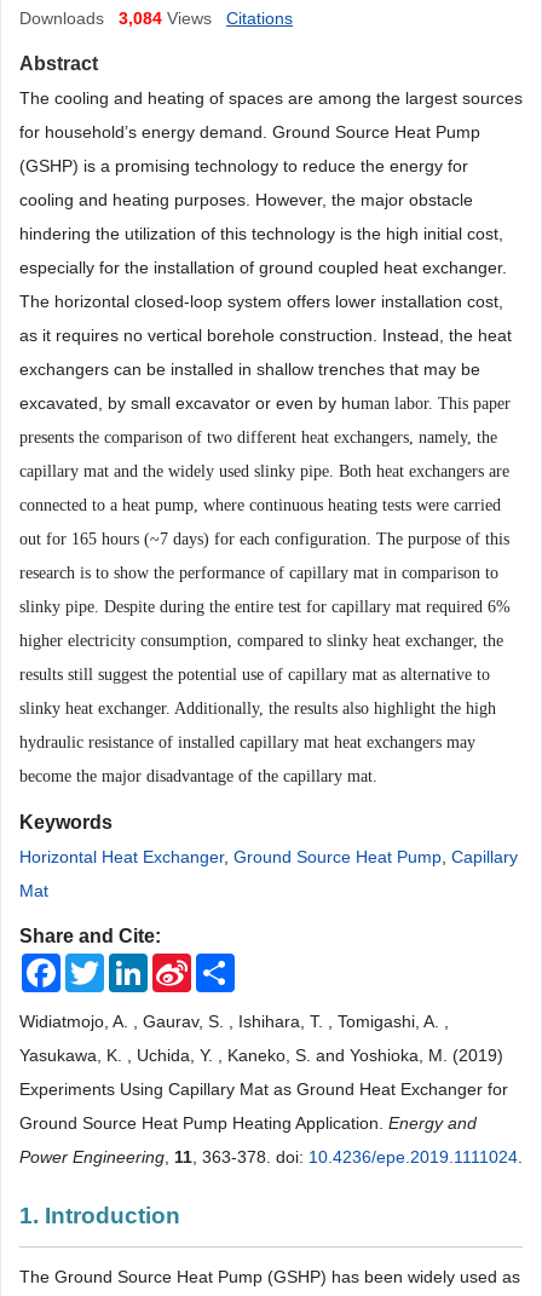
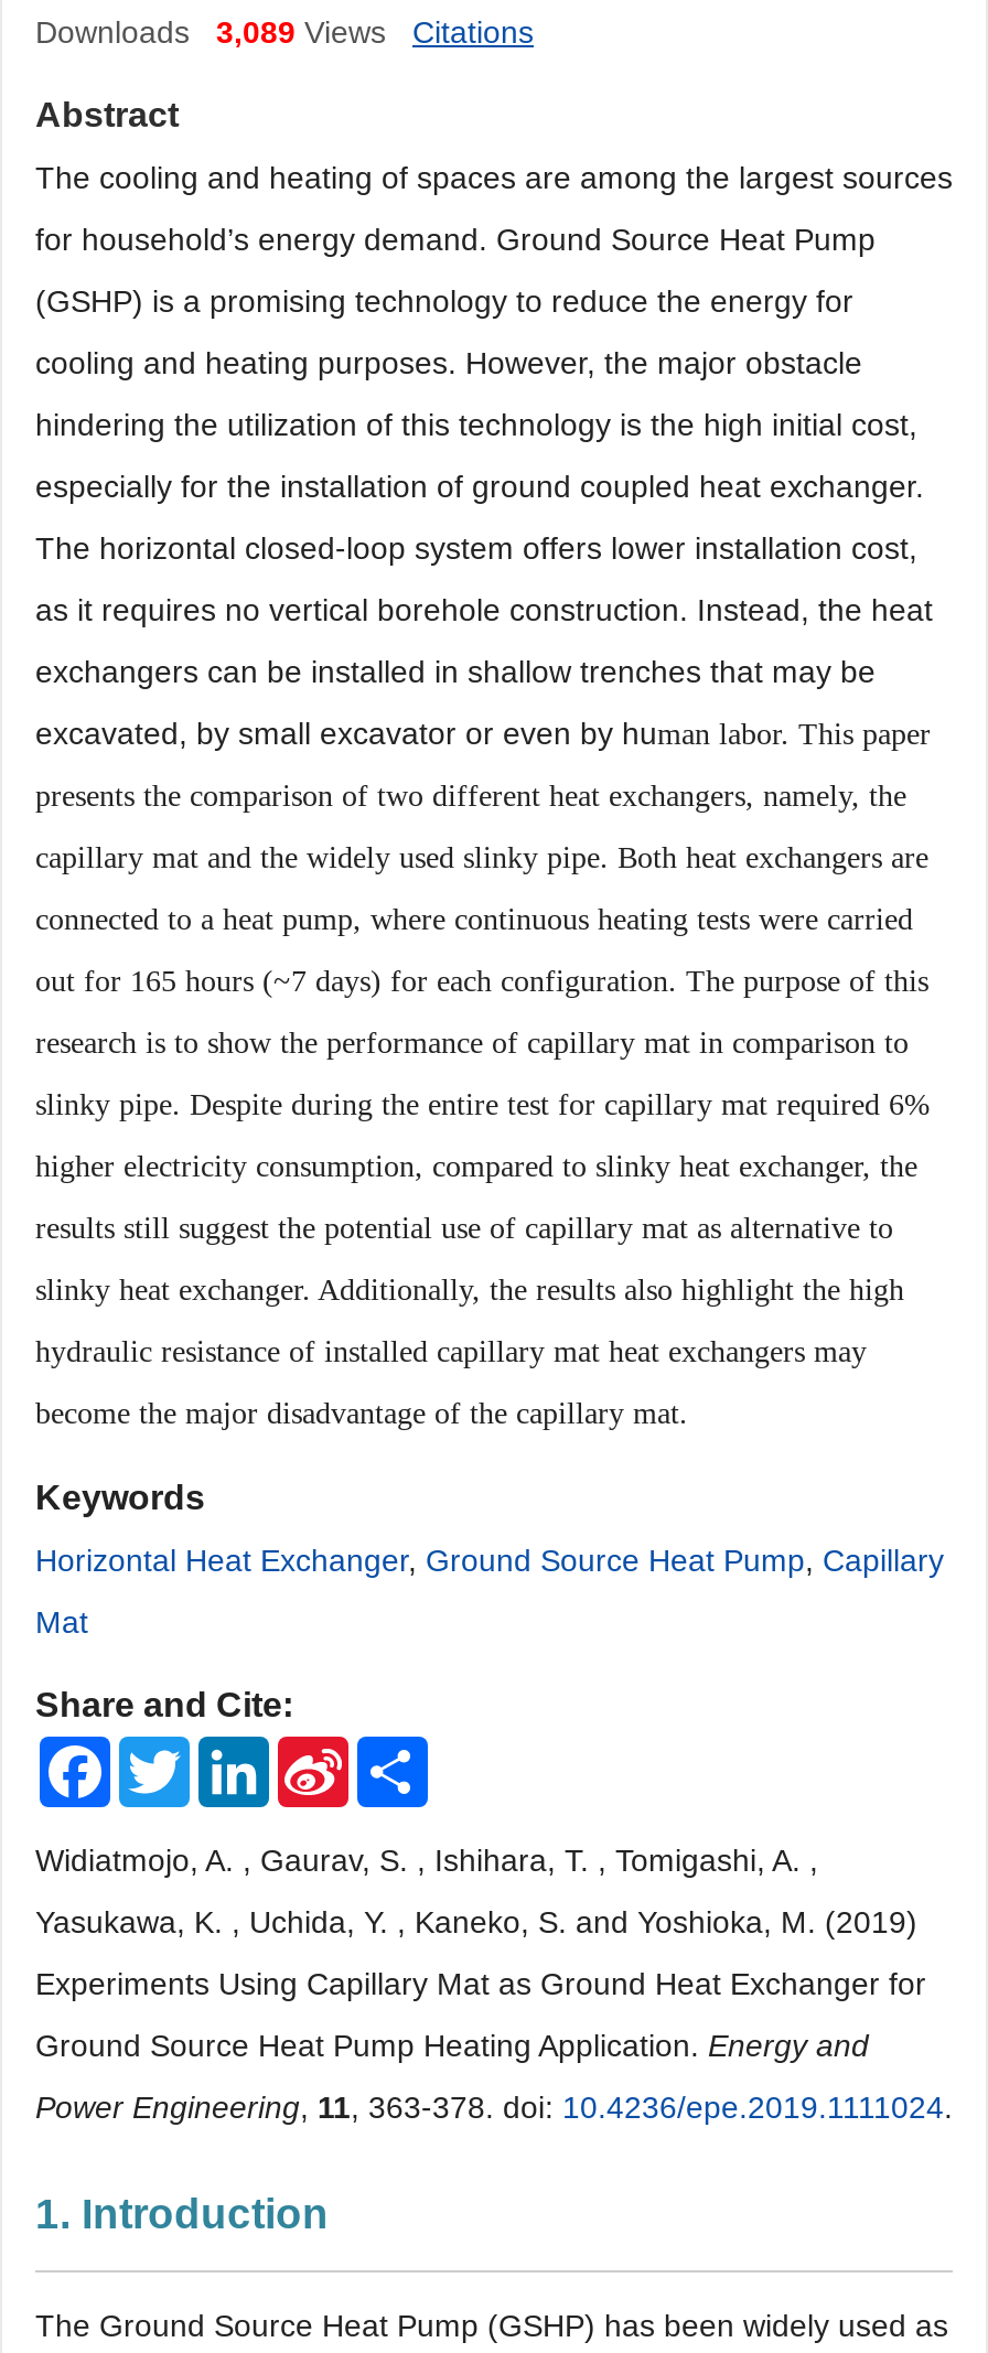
- Downloads 3,084 Views
+ Downloads 3,089 Views
